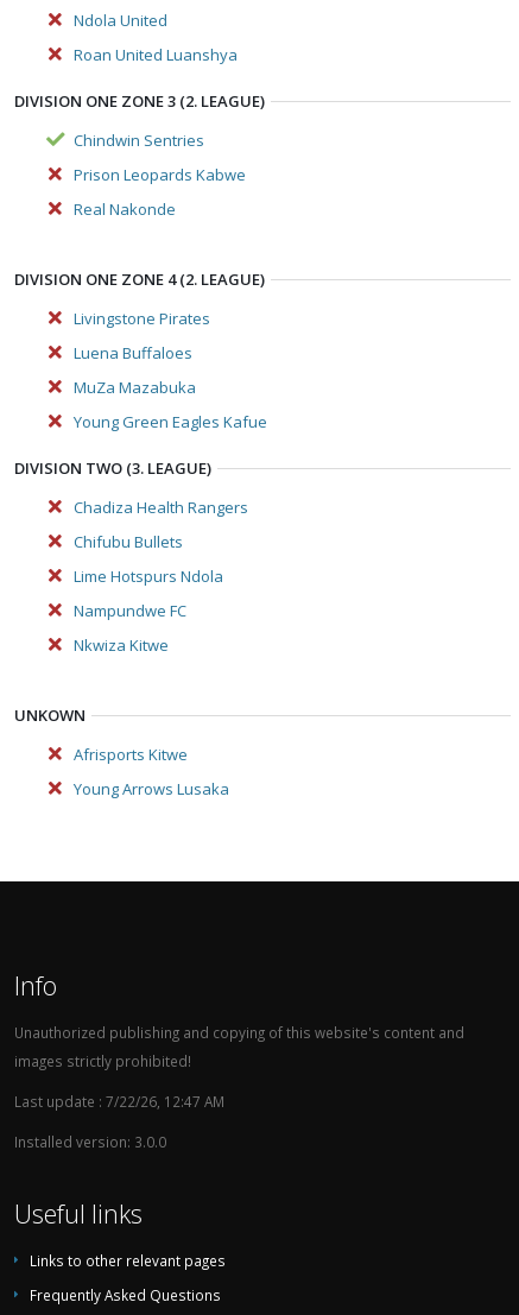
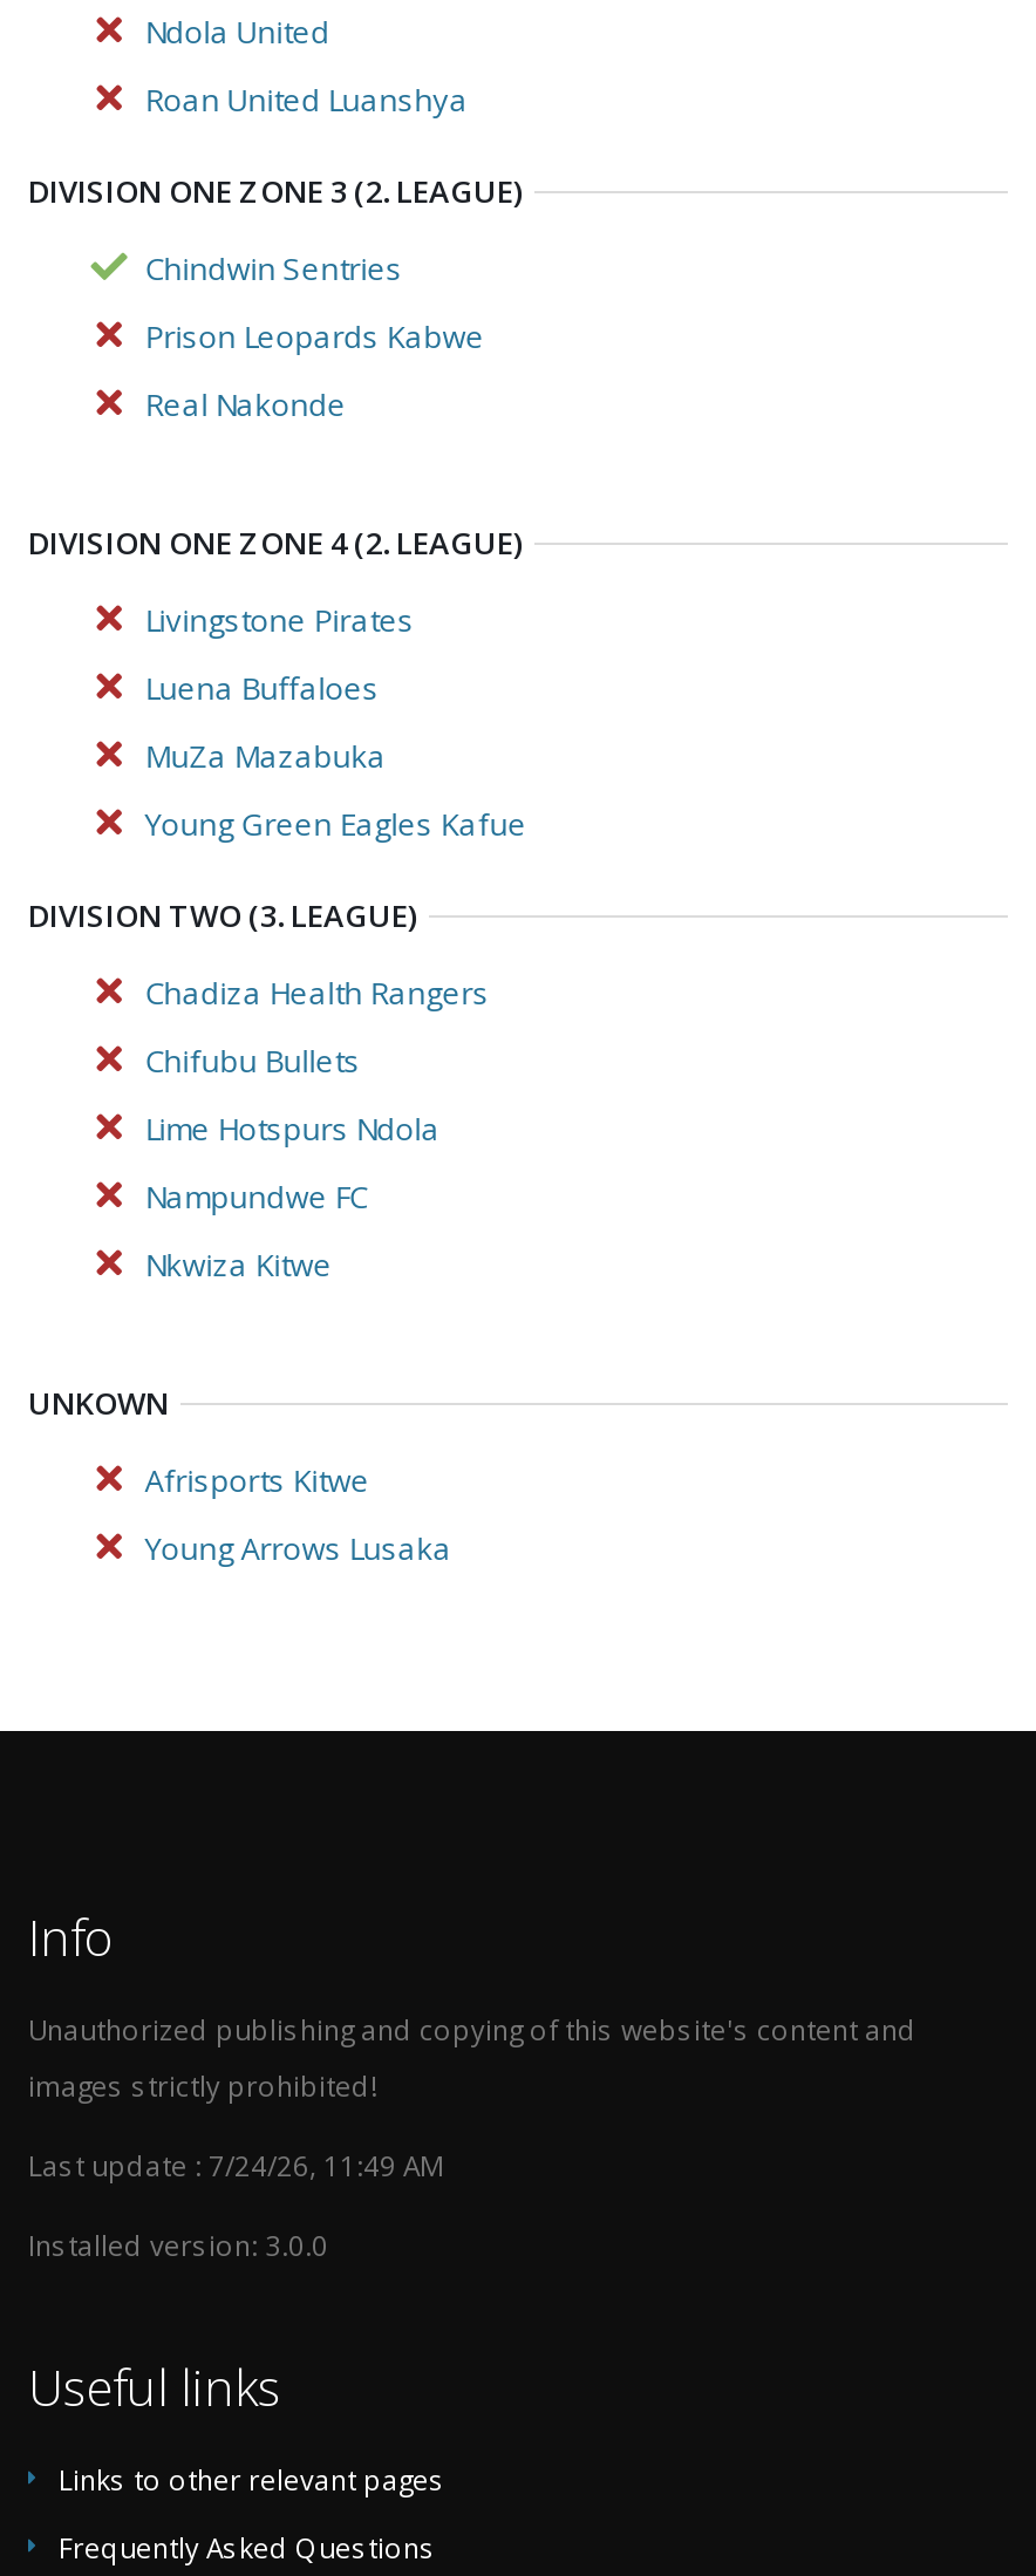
- Last update : 7/22/26, 12:47 AM
+ Last update : 7/24/26, 11:49 AM
